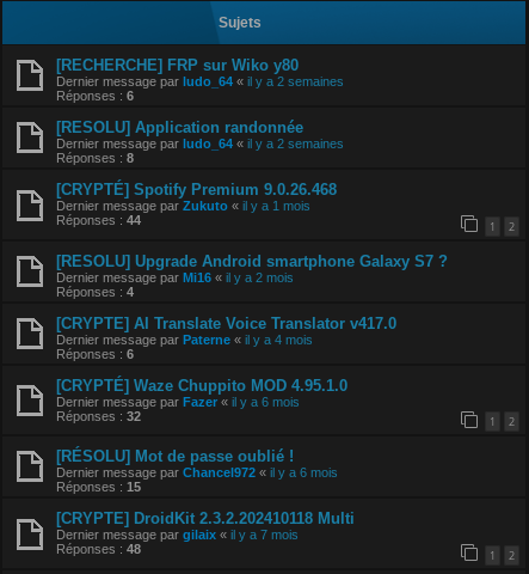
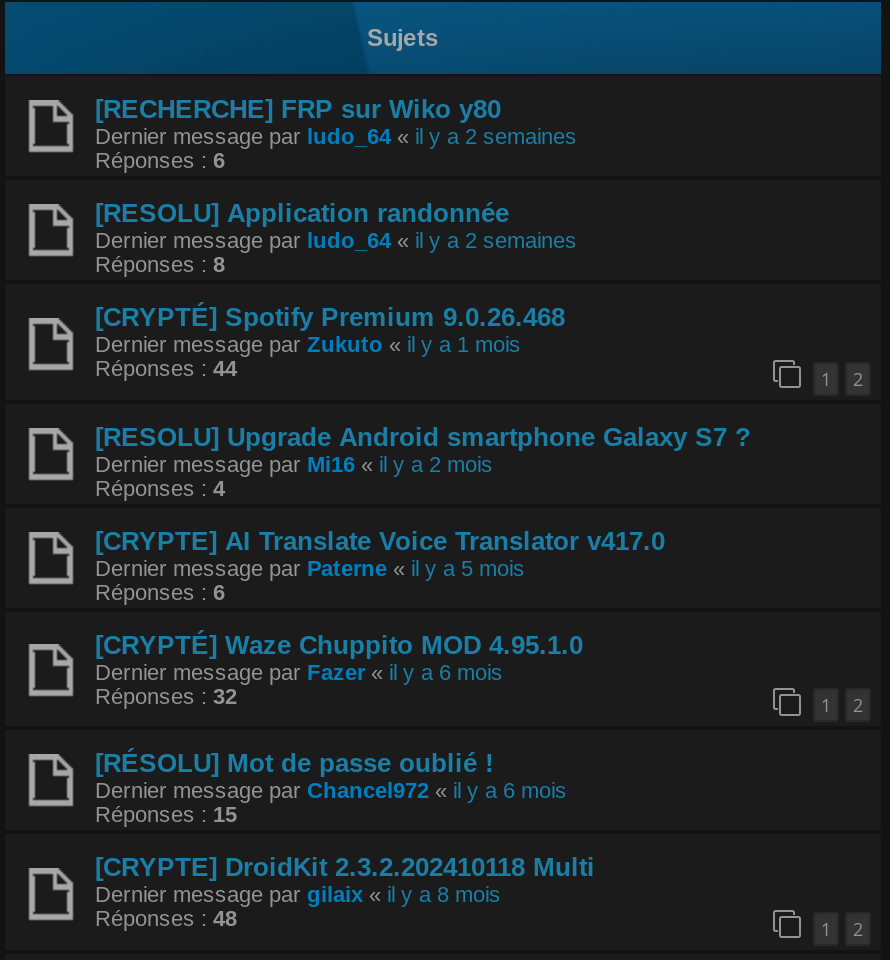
- Dernier message par Paterne «il y a 4 mois
+ Dernier message par Paterne «il y a 5 mois

- Dernier message par gilaix «il y a 7 mois
+ Dernier message par gilaix «il y a 8 mois
